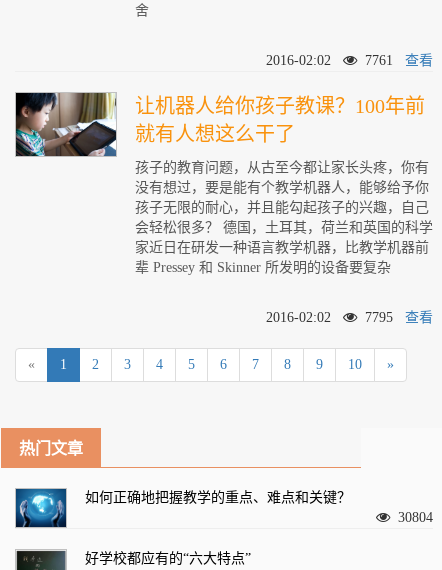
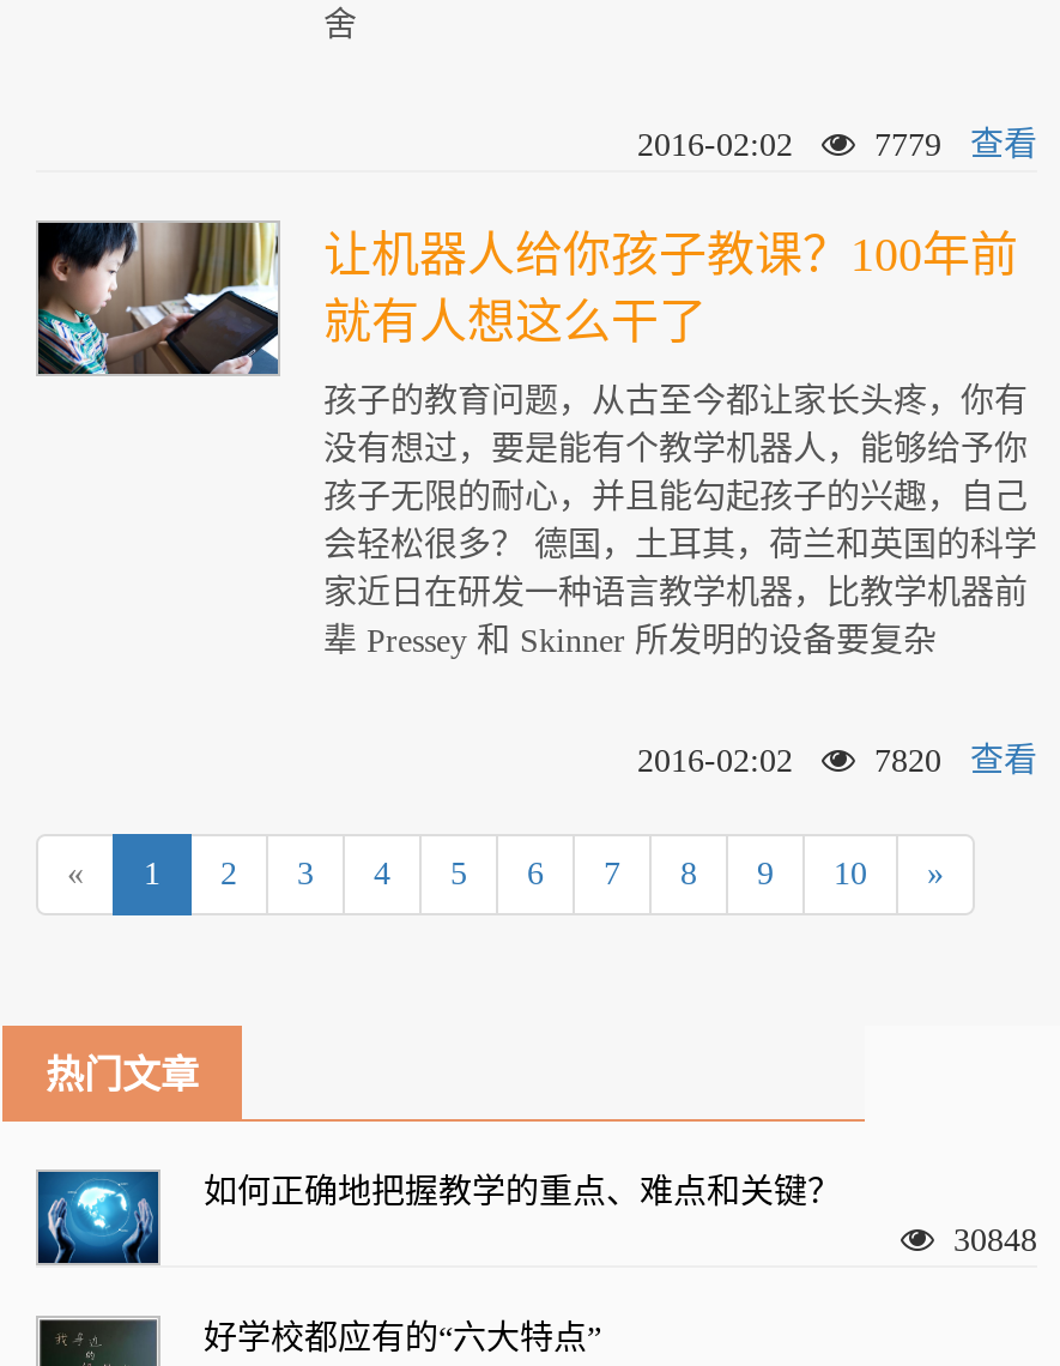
- 2016-02:02 7761 查看
+ 2016-02:02 7779 查看

- 2016-02:02 7795 查看
+ 2016-02:02 7820 查看

- 30804
+ 30848
